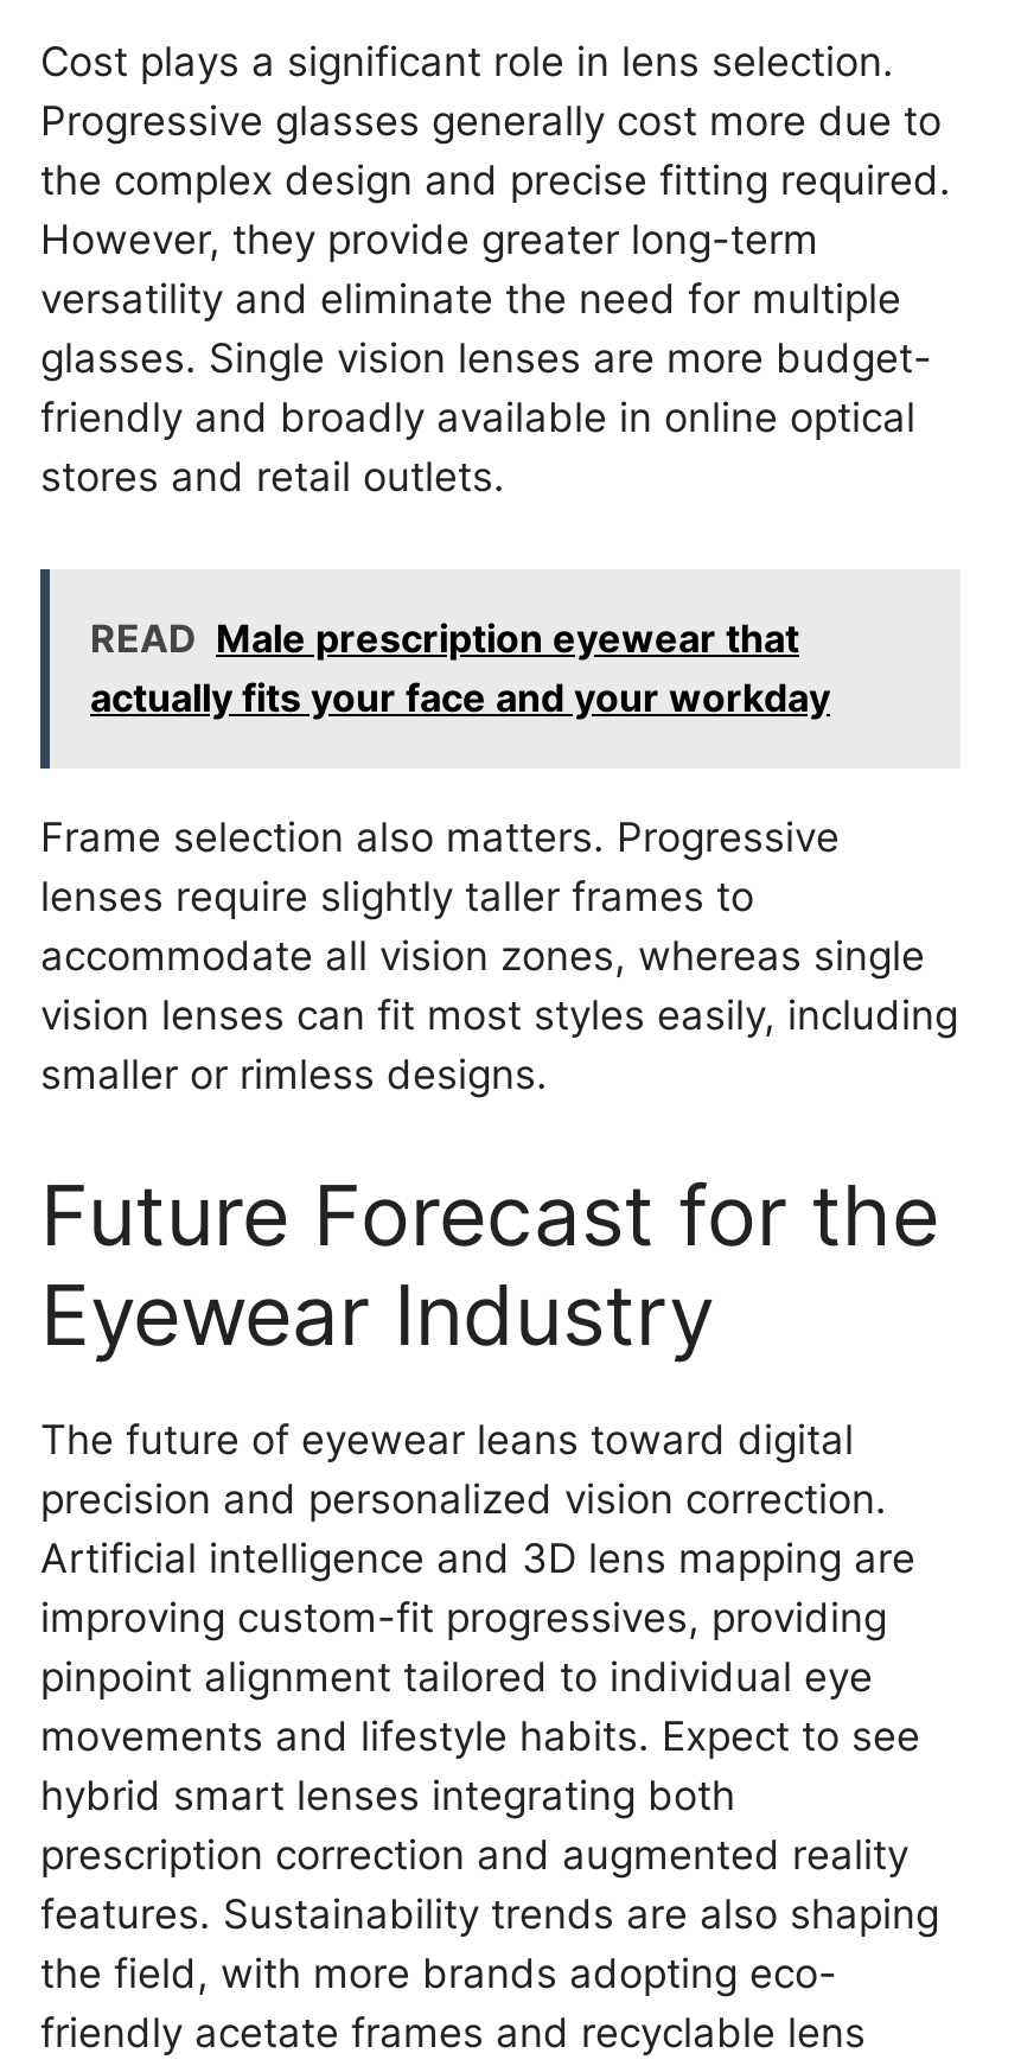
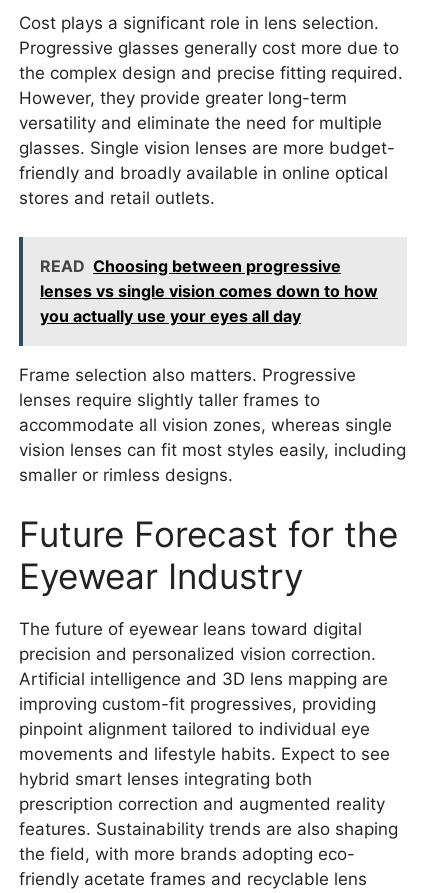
- READ Male prescription eyewear that
- actually fits your face and your workday
+ READ Choosing between progressive
+ lenses vs single vision comes down to how
+ you actually use your eyes all day
